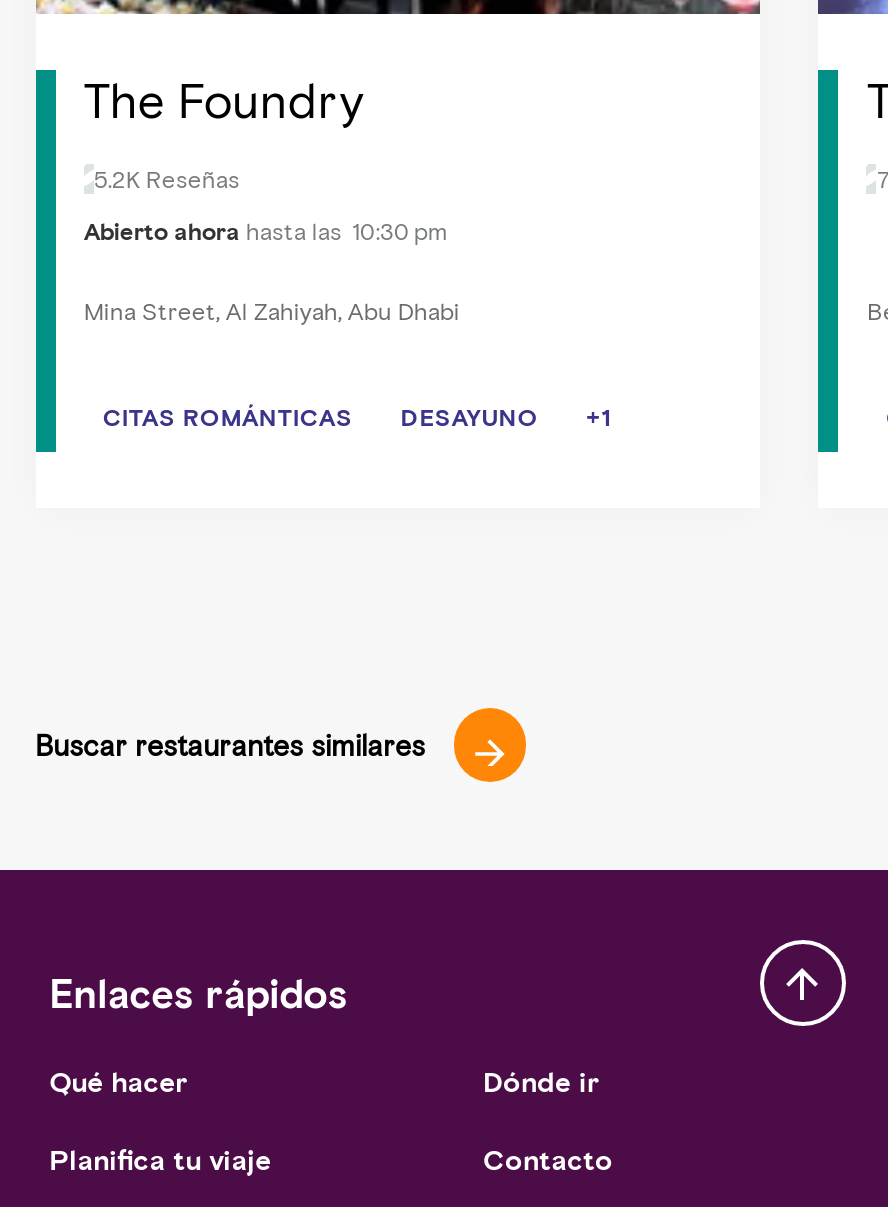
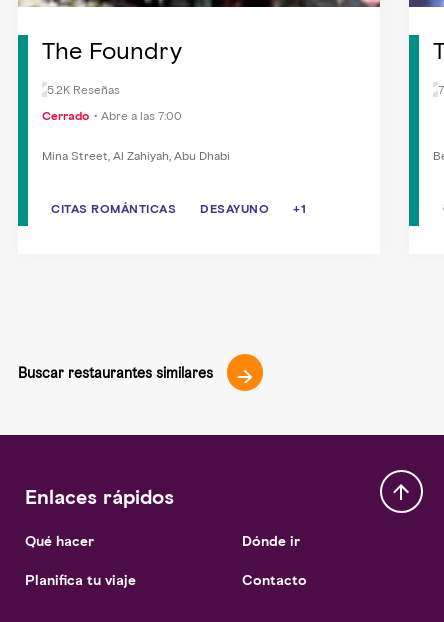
- Abierto ahora hasta las 10:30 pm
+ Cerrado
+ Abre a las 7:00
